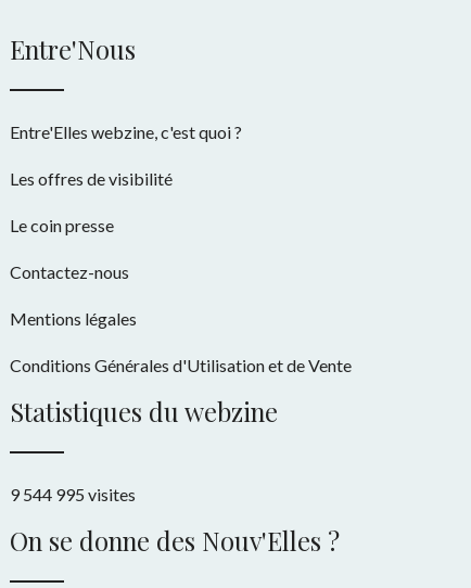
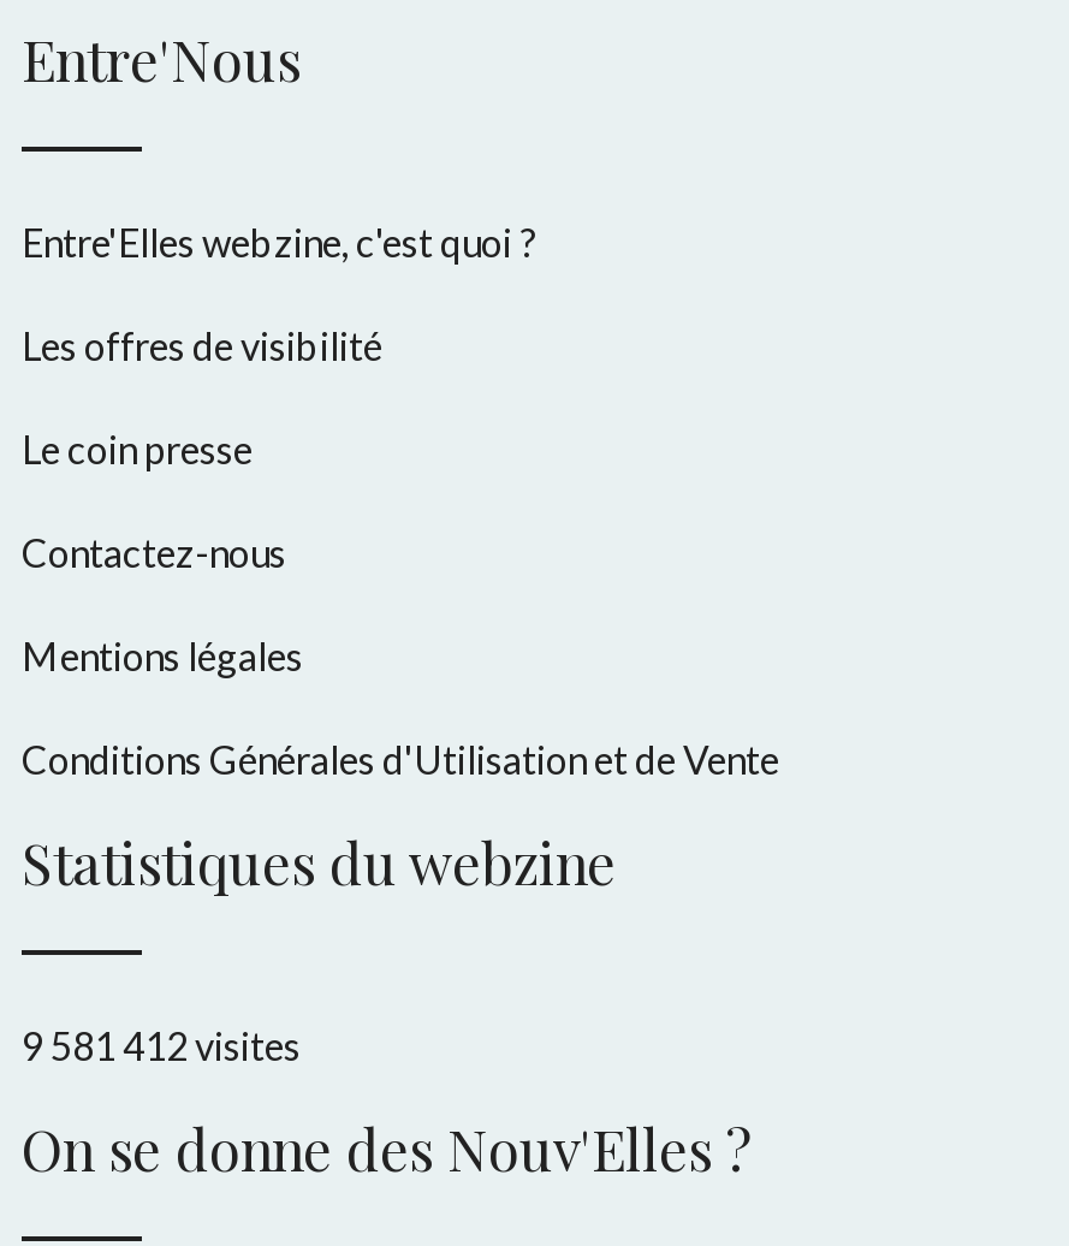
- 9 544 995 visites
+ 9 581 412 visites
